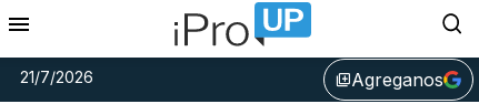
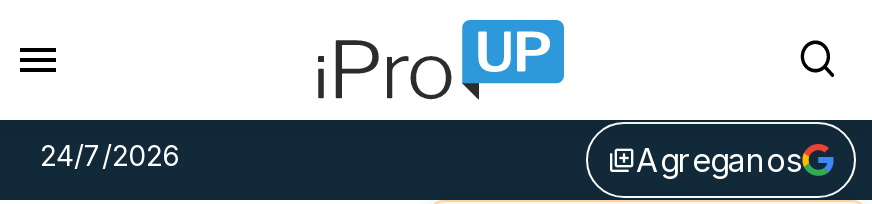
- 21/7/2026
+ 24/7/2026
